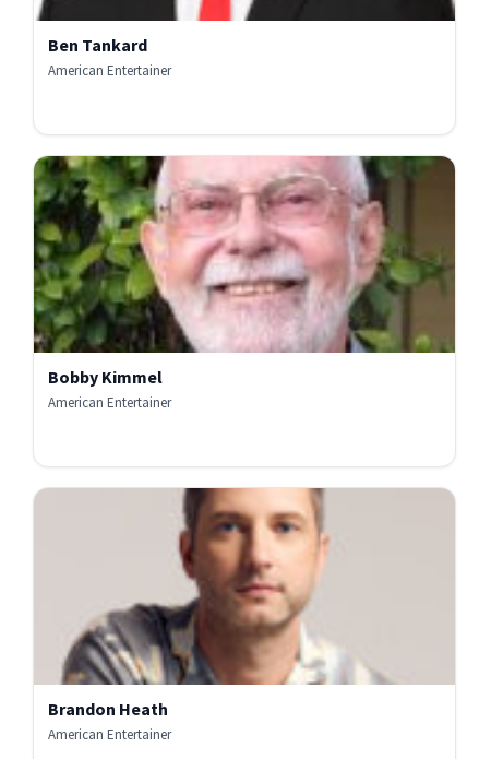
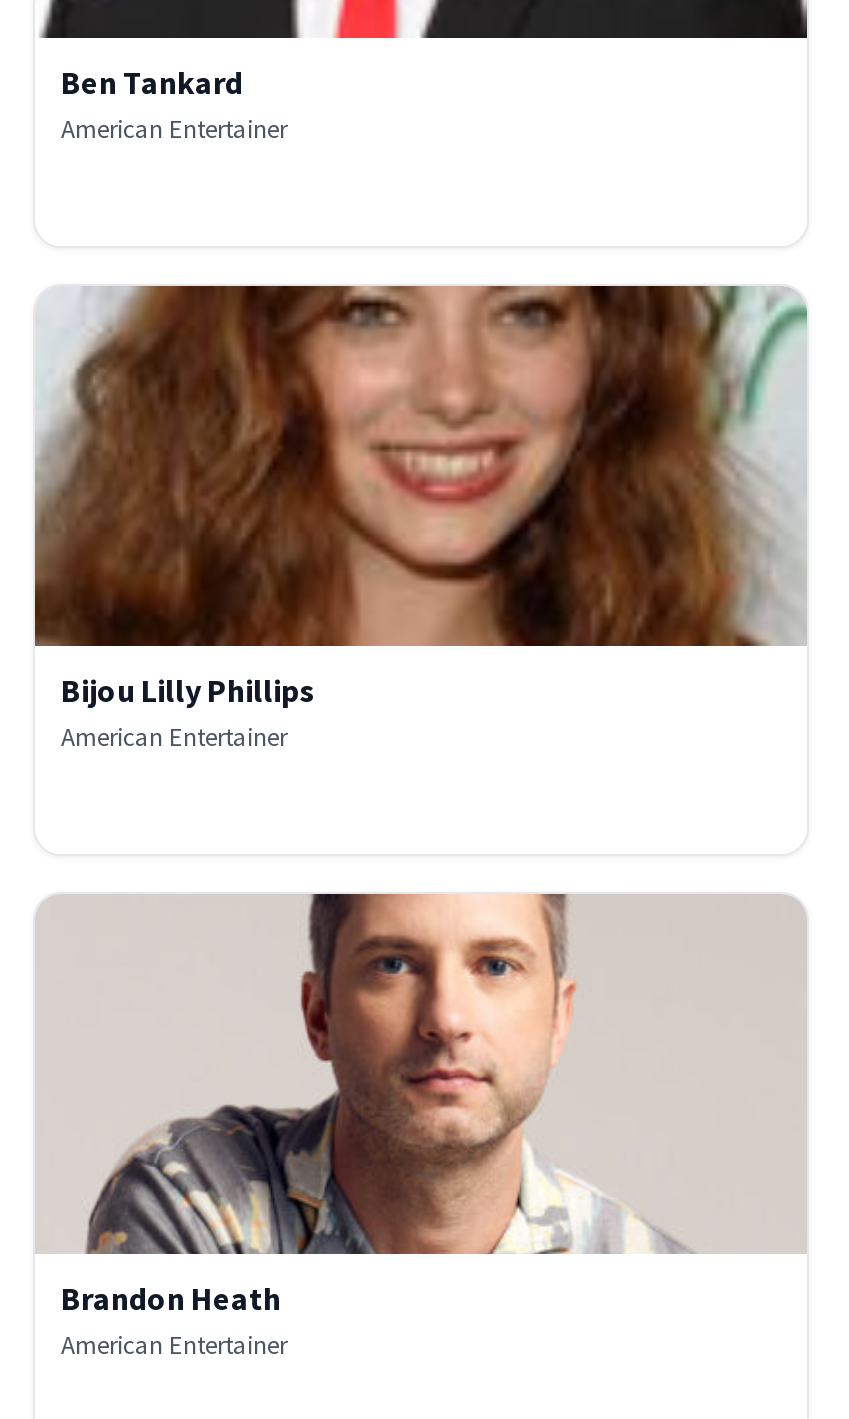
- [image]
- Bobby Kimmel
+ [image]
+ Bijou Lilly Phillips
